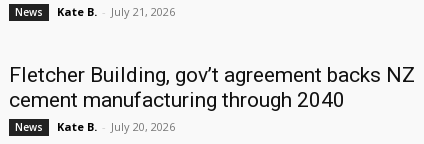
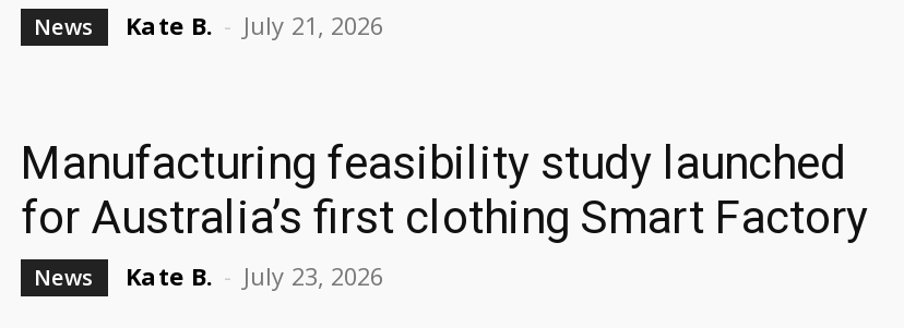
- Fletcher Building, gov’t agreement backs NZ
- cement manufacturing through 2040
+ Manufacturing feasibility study launched
+ for Australia’s first clothing Smart Factory

- News Kate B. - July 20, 2026
+ News Kate B. - July 23, 2026
